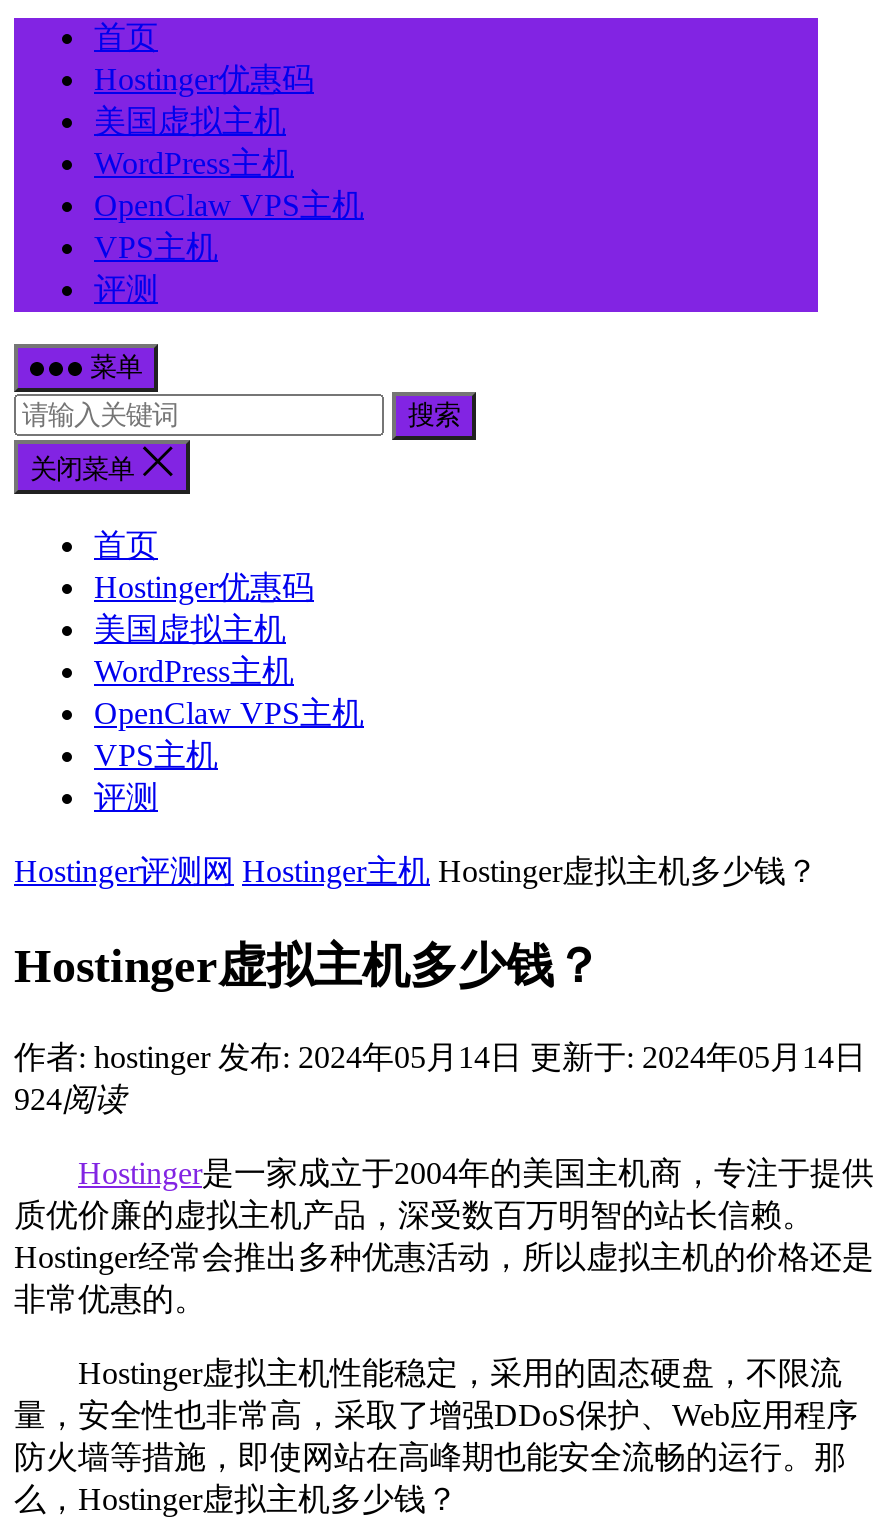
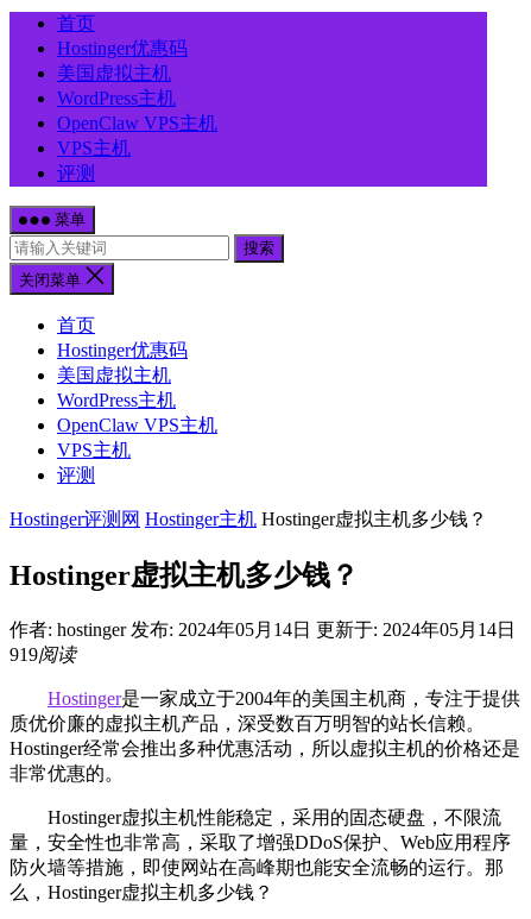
- 924阅读
+ 919阅读
